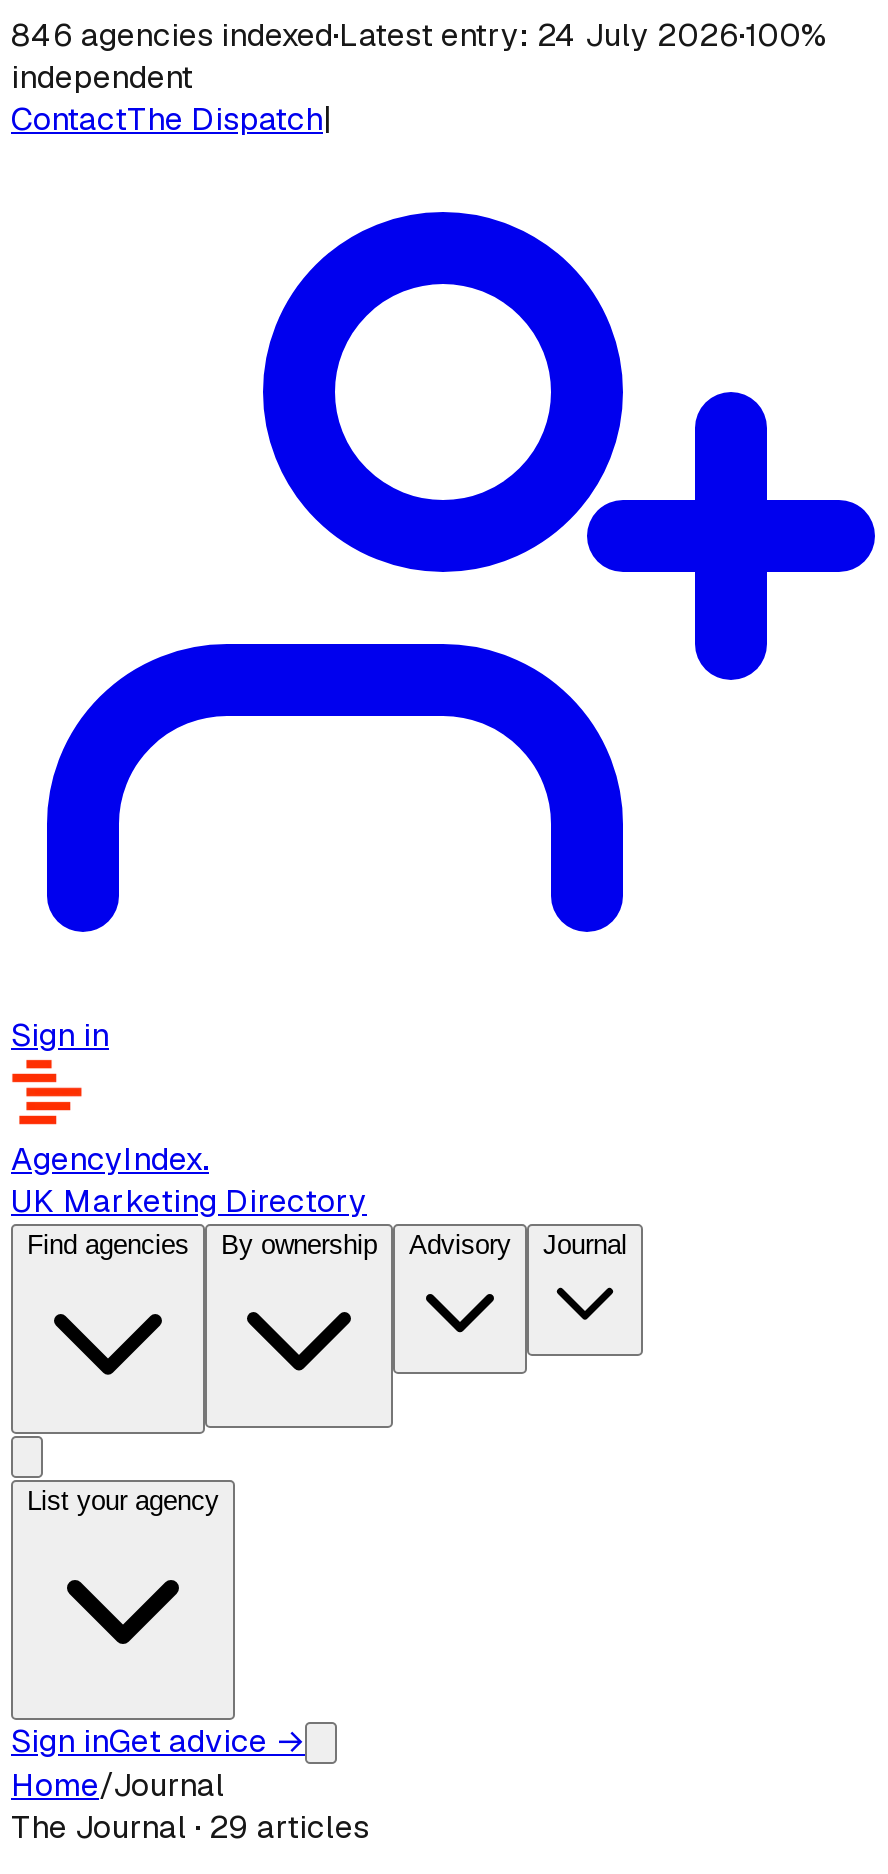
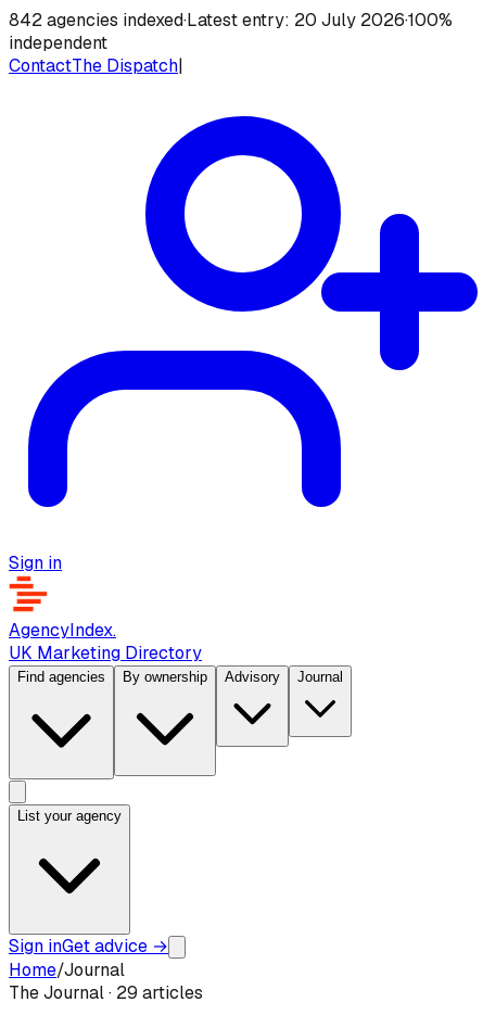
- 846 agencies indexed·Latest entry: 24 July 2026·100%
+ 842 agencies indexed·Latest entry: 20 July 2026·100%
